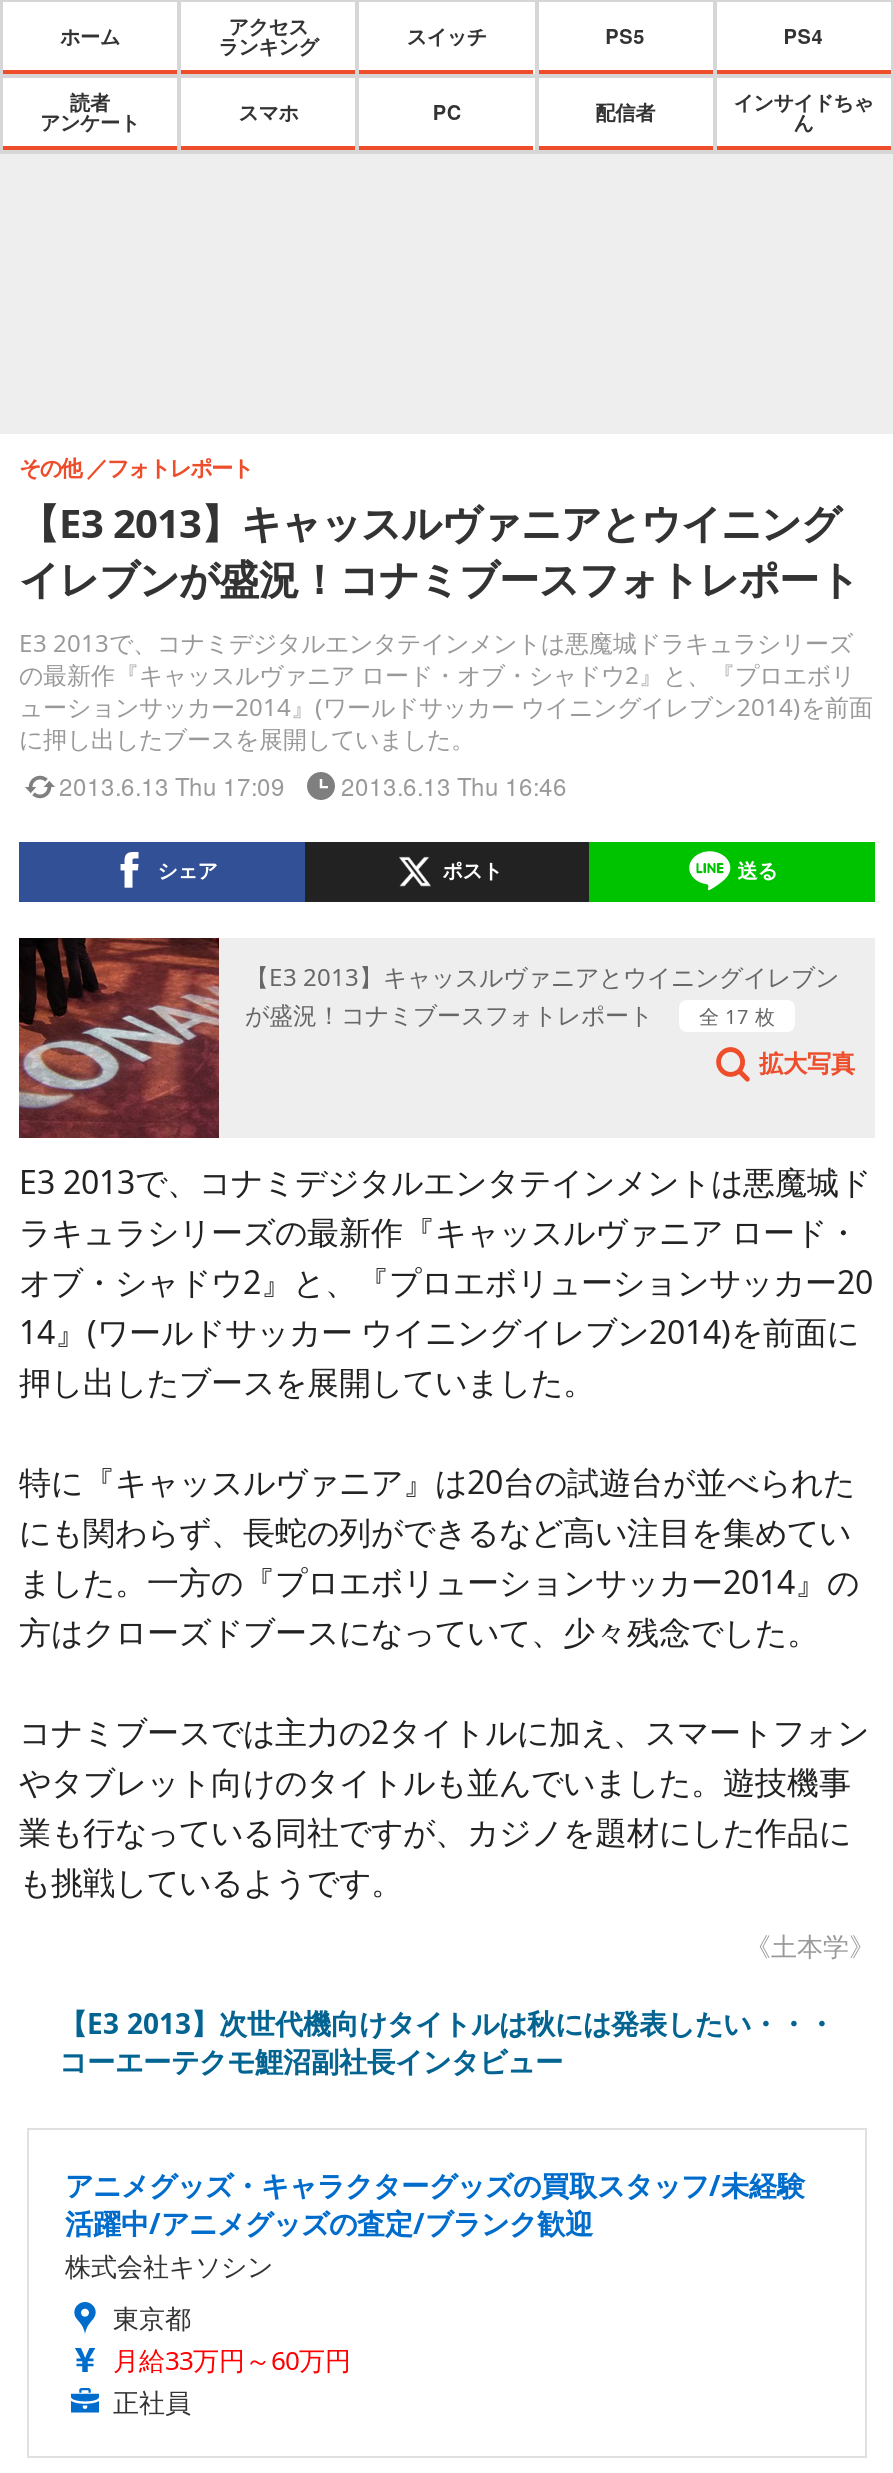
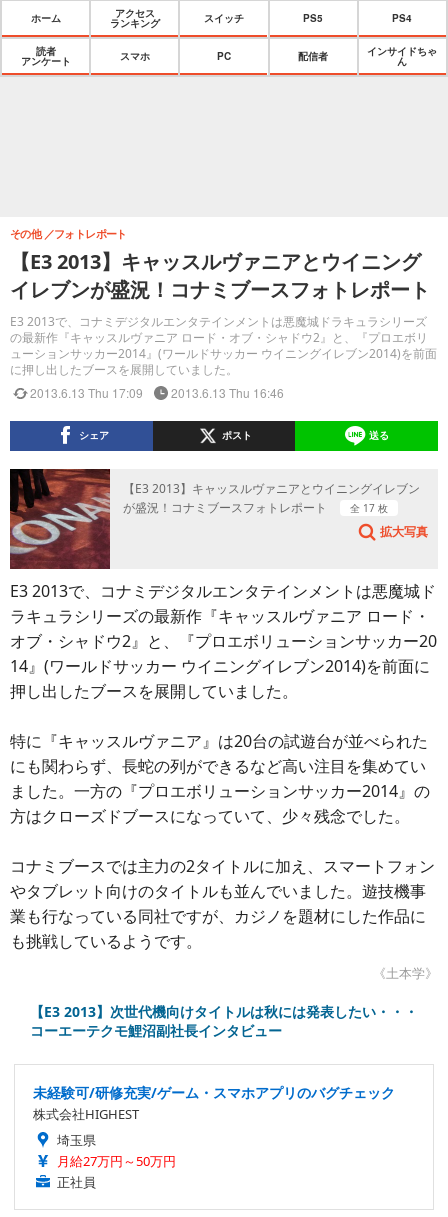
- アニメグッズ・キャラクターグッズの買取スタッフ/未経験
- 活躍中/アニメグッズの査定/ブランク歓迎
- 株式会社キソシン
- 東京都
- 月給33万円～60万円
+ 未経験可/研修充実/ゲーム・スマホアプリのバグチェック
+ 株式会社HIGHEST
+ 埼玉県
+ 月給27万円～50万円
